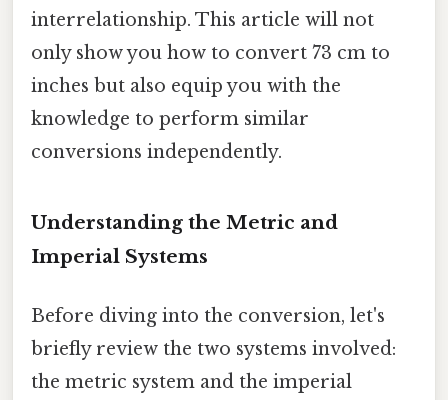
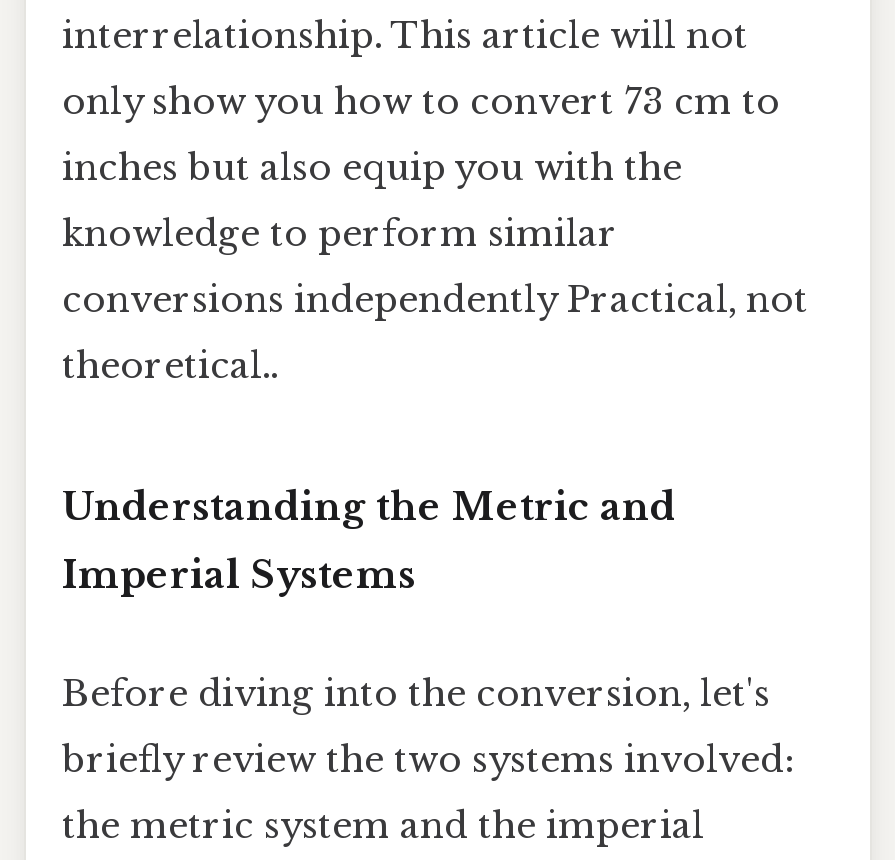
- conversions independently.
+ conversions independently Practical, not
+ theoretical..
